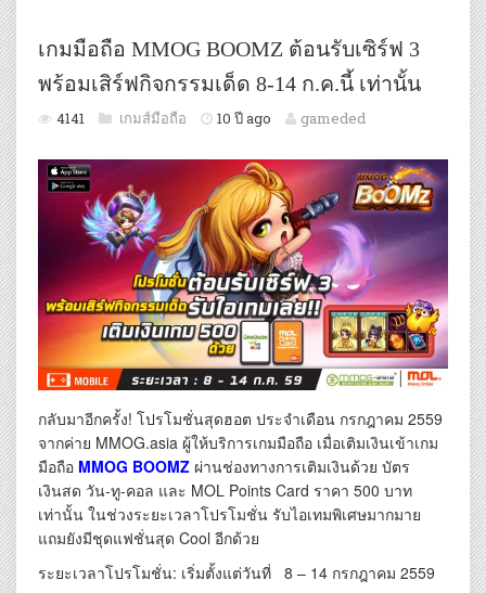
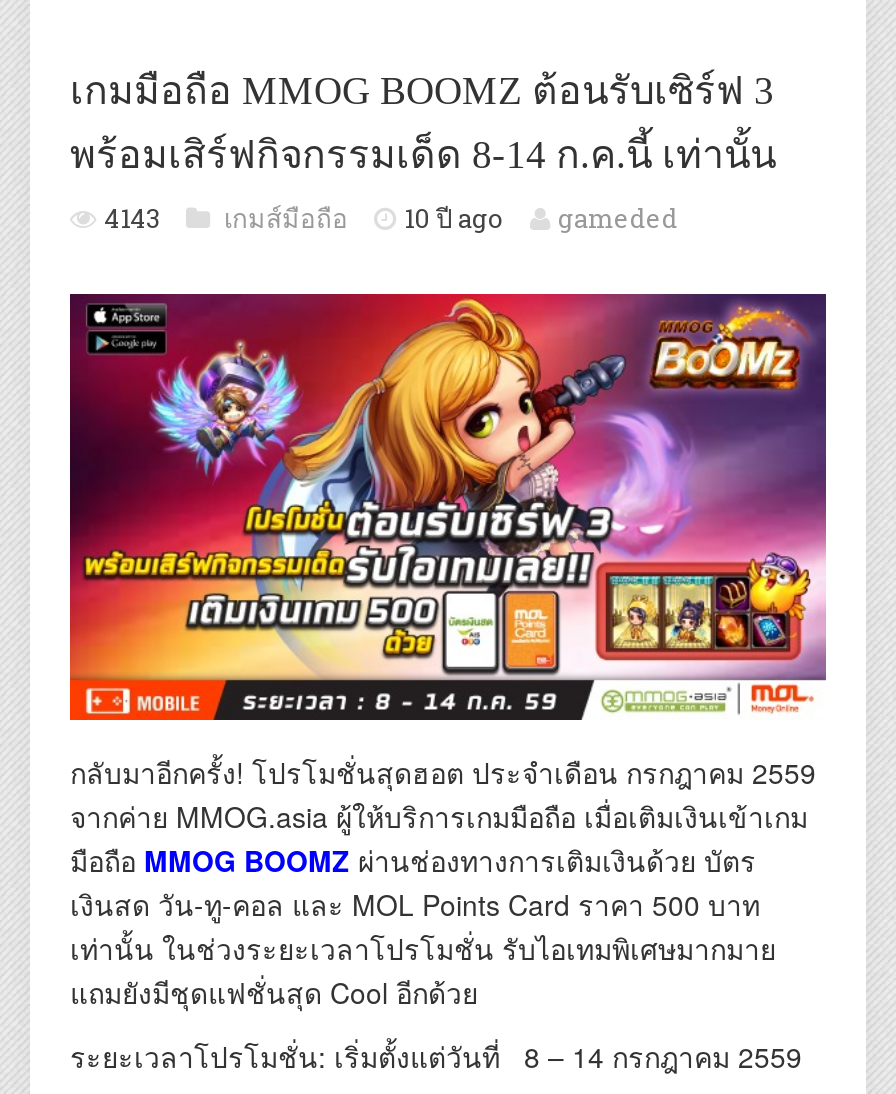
- 4141
+ 4143
